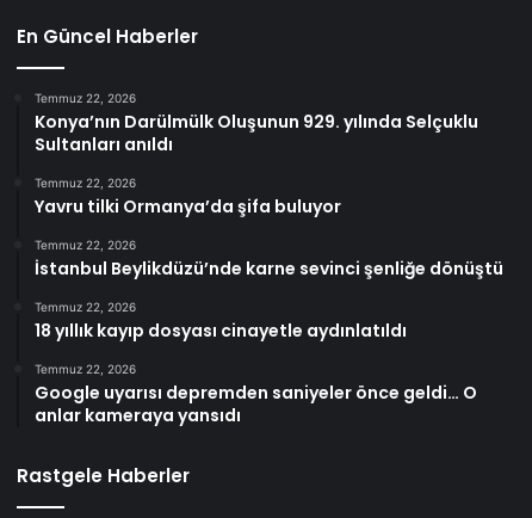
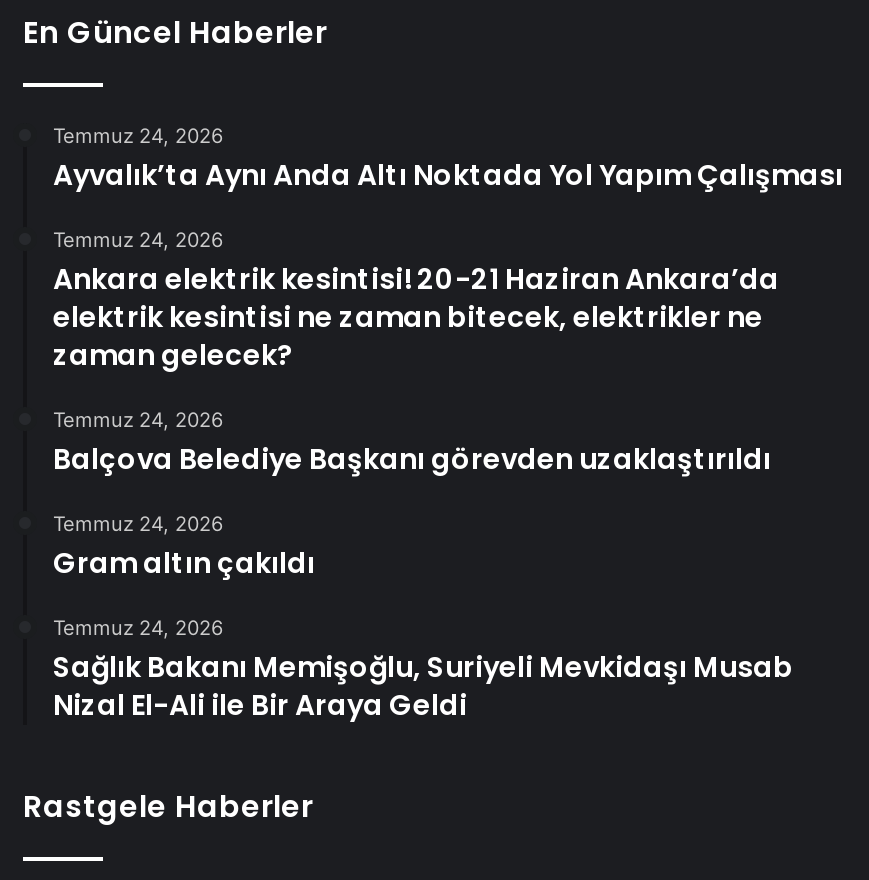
- Temmuz 22, 2026
- Konya’nın Darülmülk Oluşunun 929. yılında Selçuklu
- Sultanları anıldı
+ Temmuz 24, 2026
+ Ayvalık’ta Aynı Anda Altı Noktada Yol Yapım Çalışması

- Temmuz 22, 2026
- Yavru tilki Ormanya’da şifa buluyor
+ Temmuz 24, 2026
+ Ankara elektrik kesintisi! 20-21 Haziran Ankara’da
+ elektrik kesintisi ne zaman bitecek, elektrikler ne
+ zaman gelecek?

- Temmuz 22, 2026
- İstanbul Beylikdüzü’nde karne sevinci şenliğe dönüştü
+ Temmuz 24, 2026
+ Balçova Belediye Başkanı görevden uzaklaştırıldı

- Temmuz 22, 2026
- 18 yıllık kayıp dosyası cinayetle aydınlatıldı
+ Temmuz 24, 2026
+ Gram altın çakıldı

- Temmuz 22, 2026
- Google uyarısı depremden saniyeler önce geldi… O
- anlar kameraya yansıdı
+ Temmuz 24, 2026
+ Sağlık Bakanı Memişoğlu, Suriyeli Mevkidaşı Musab
+ Nizal El-Ali ile Bir Araya Geldi
